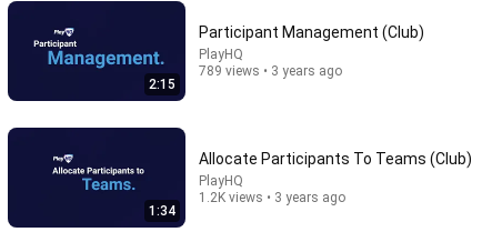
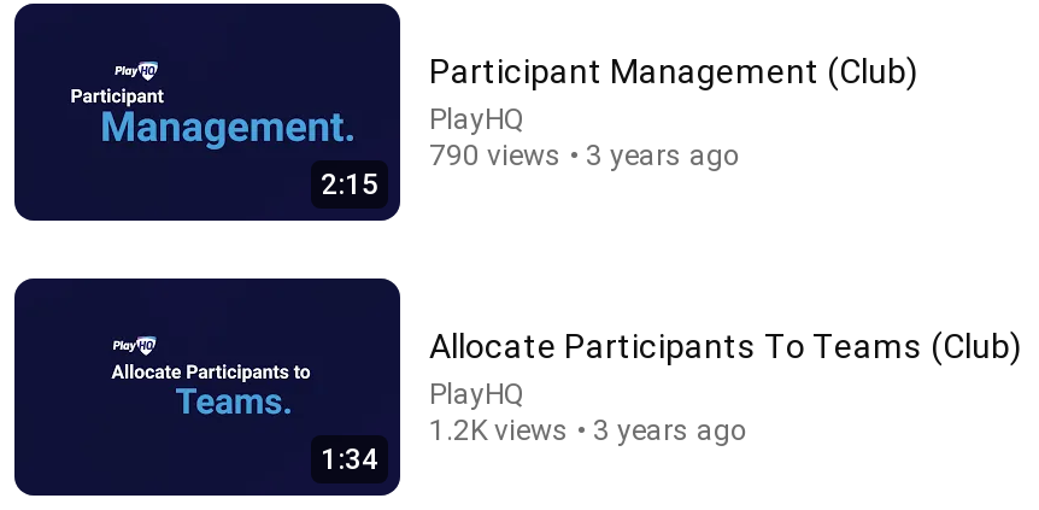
- 789 views • 3 years ago
+ 790 views • 3 years ago
